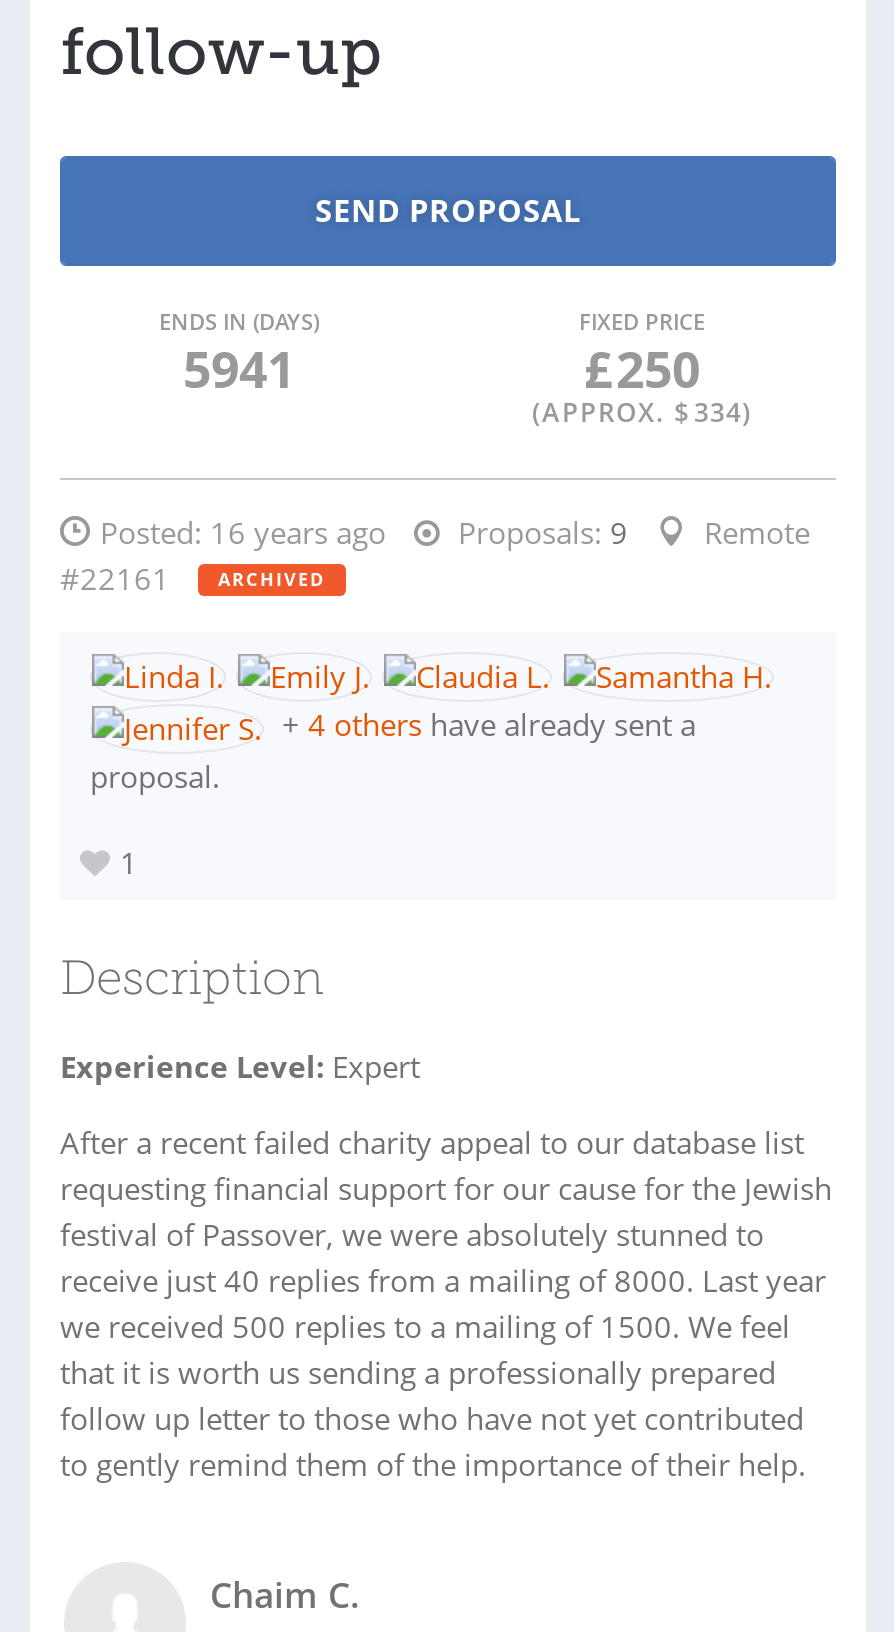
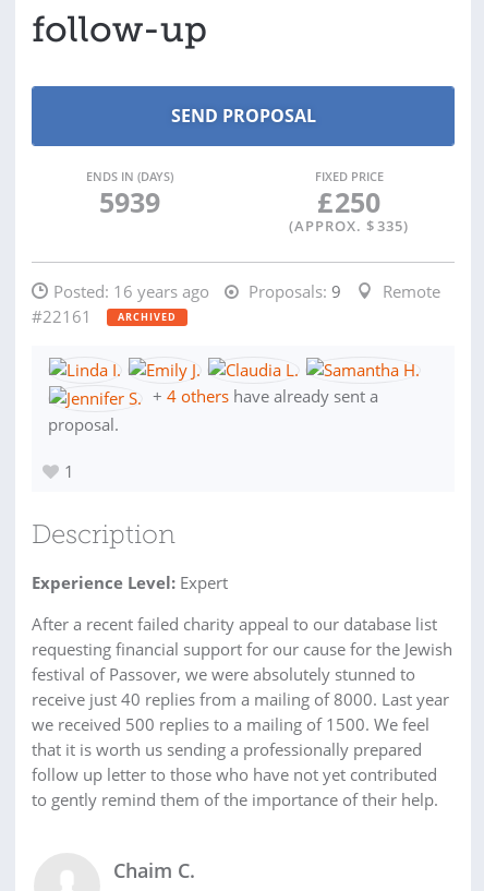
- 5941
+ 5939

- (APPROX. $ 334)
+ (APPROX. $ 335)
